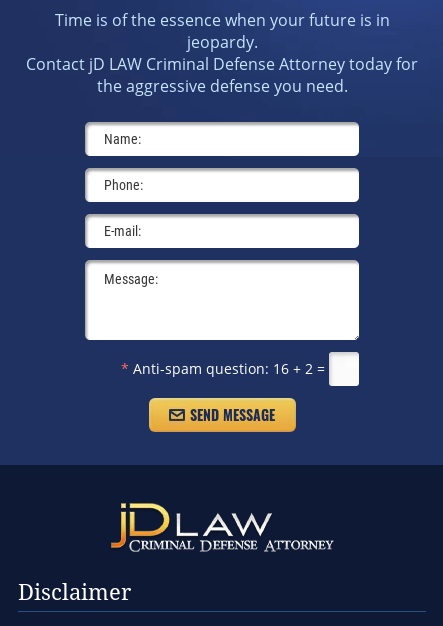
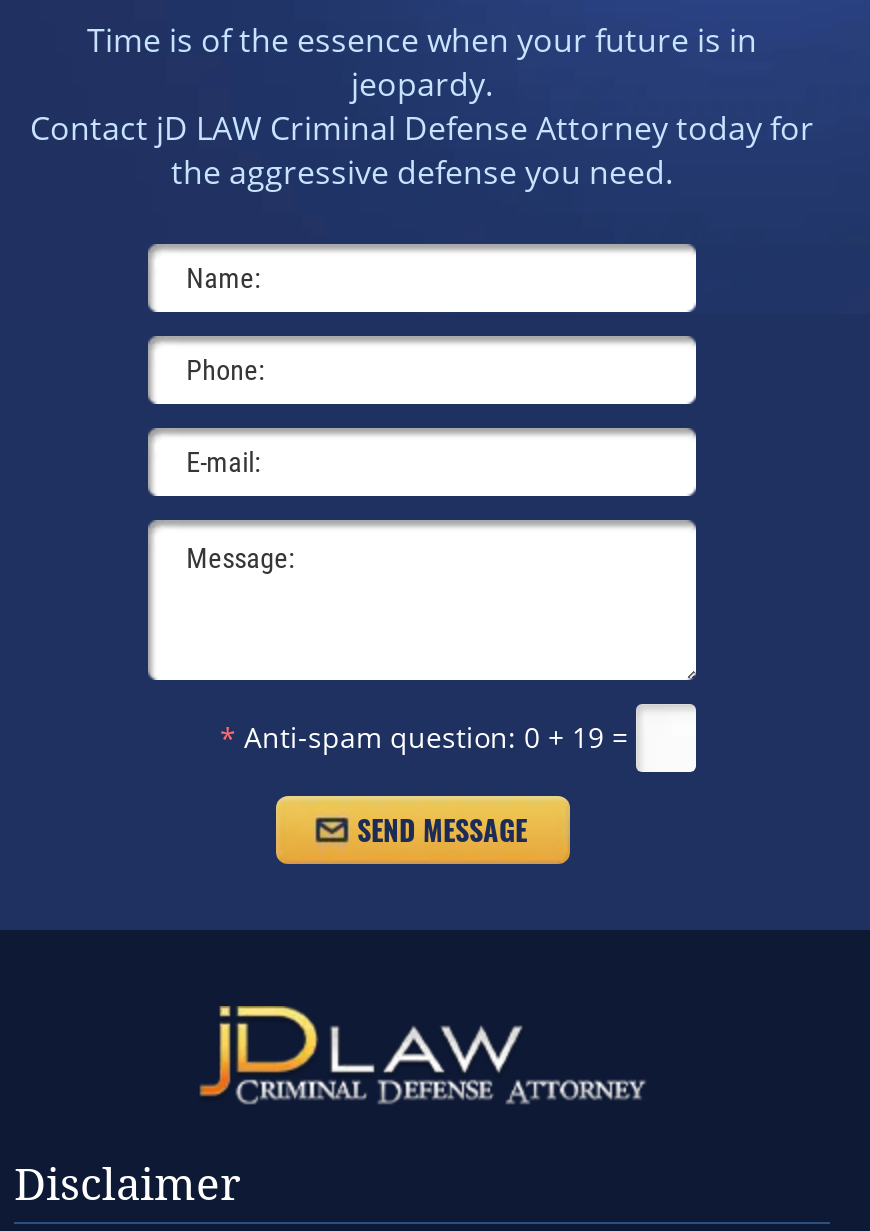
- * Anti-spam question: 16 + 2 =
+ * Anti-spam question: 0 + 19 =
